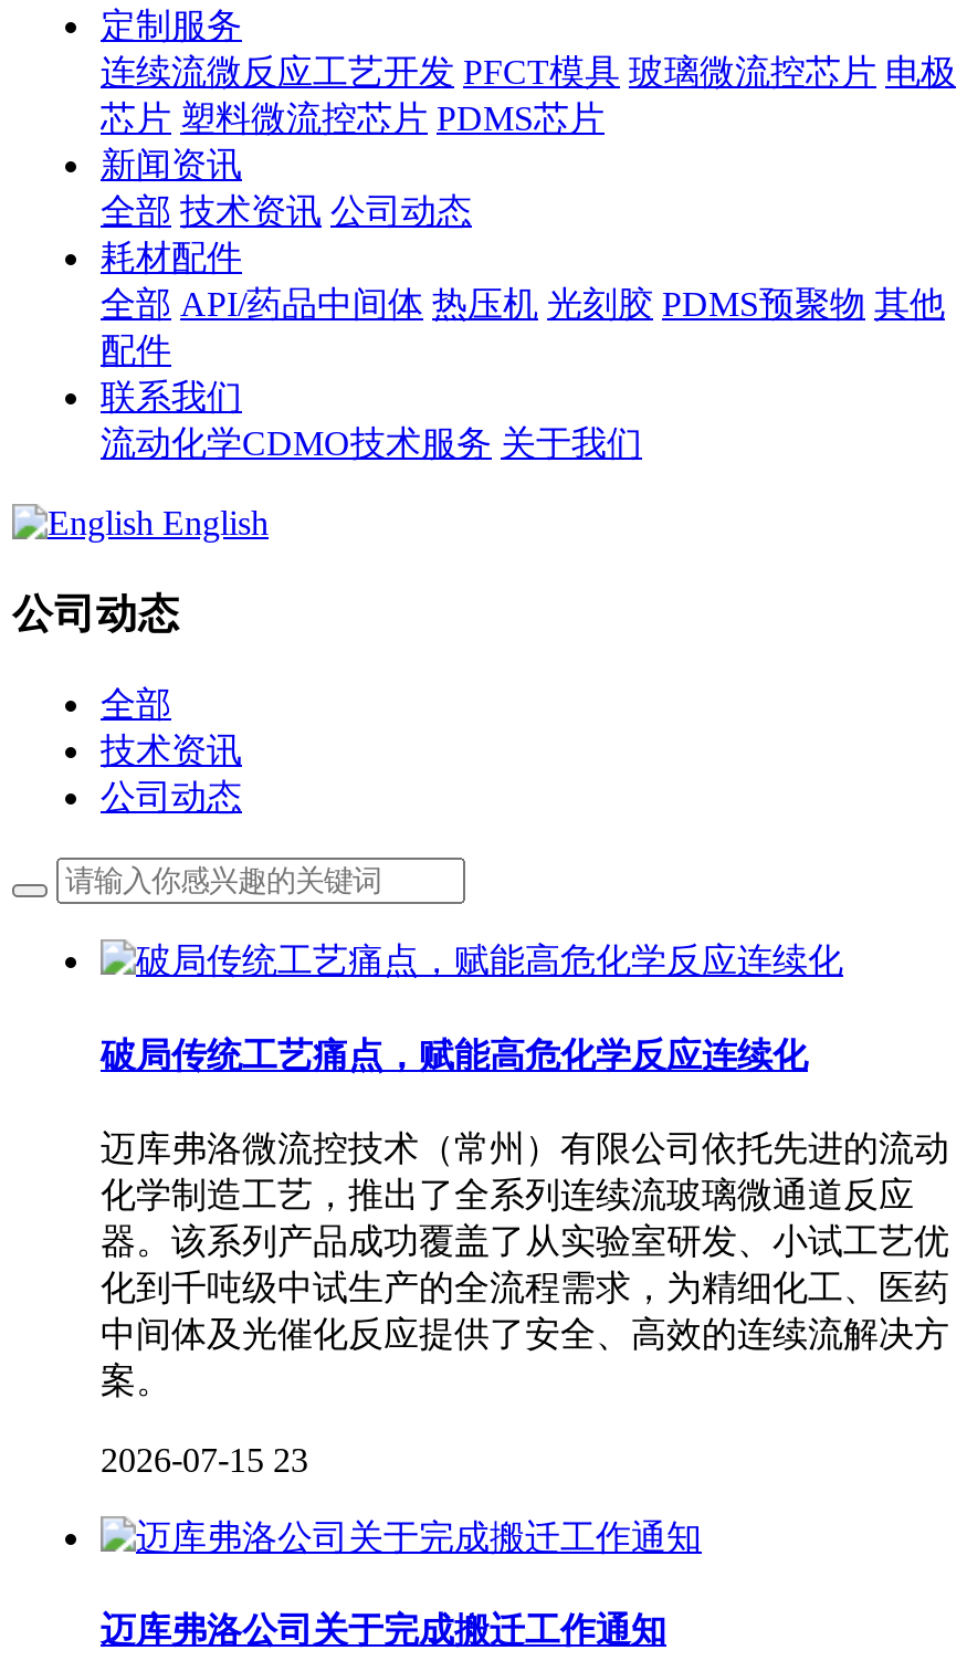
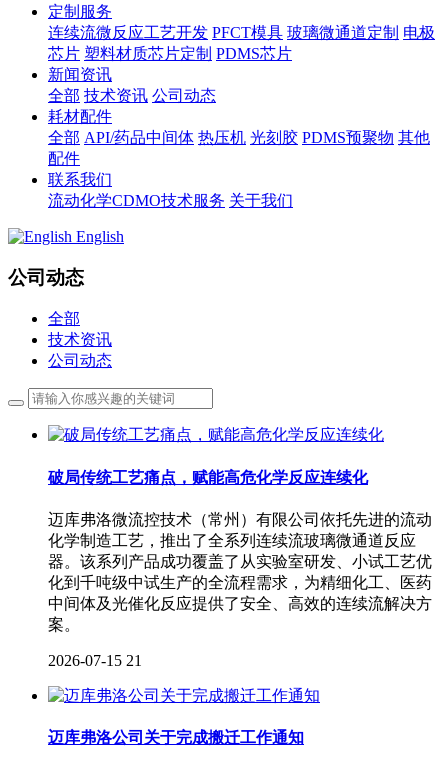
- 连续流微反应工艺开发 PFCT模具 玻璃微流控芯片 电极
- 芯片 塑料微流控芯片 PDMS芯片
+ 连续流微反应工艺开发 PFCT模具 玻璃微通道定制 电极
+ 芯片 塑料材质芯片定制 PDMS芯片

- 2026-07-15 23
+ 2026-07-15 21
